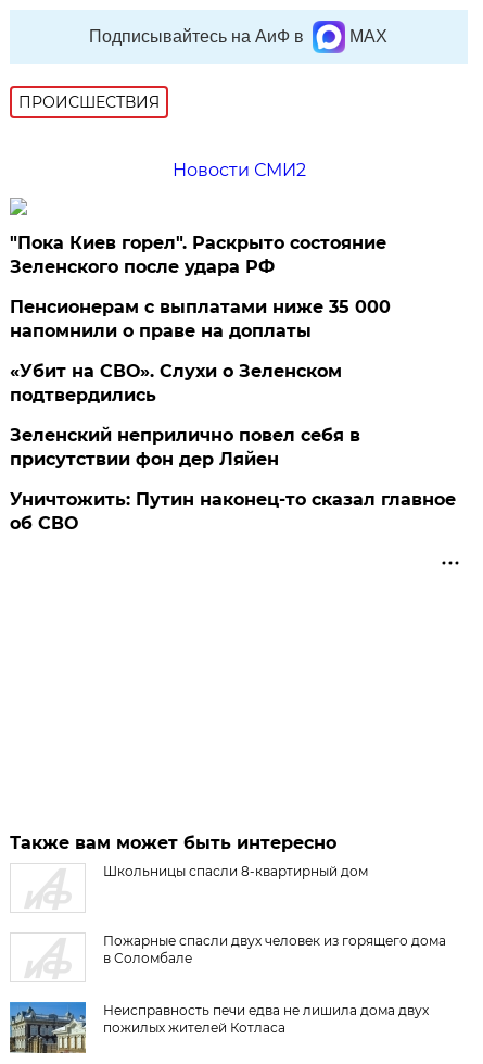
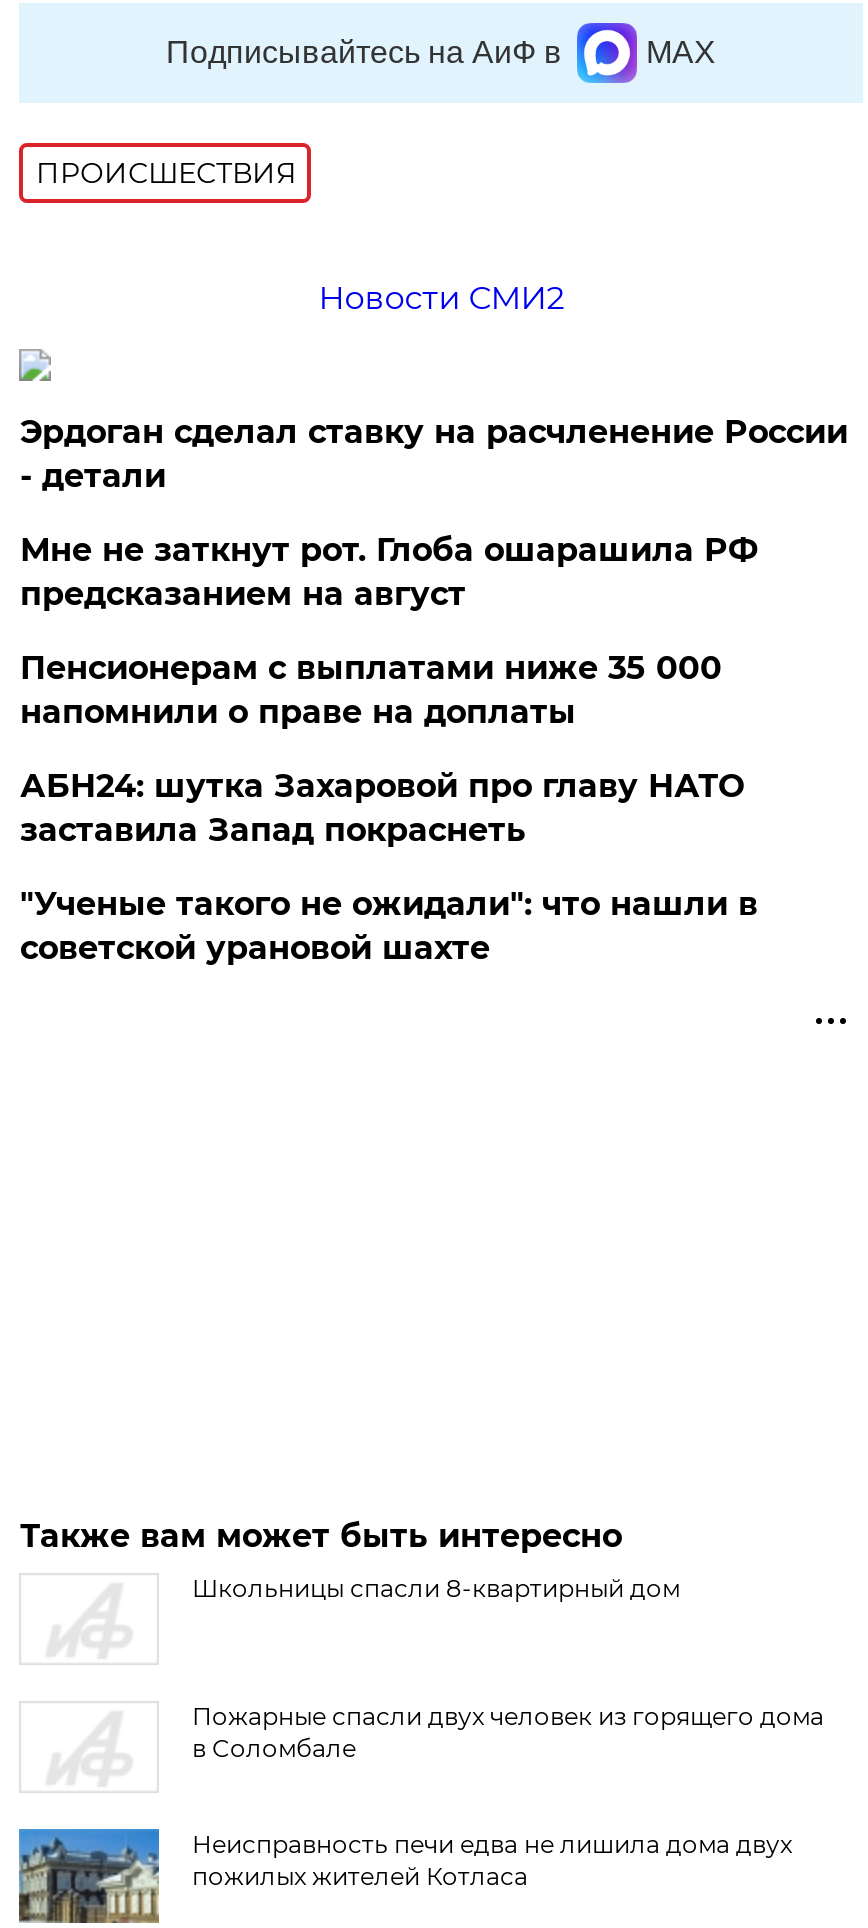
- "Пока Киев горел". Раскрыто состояние
- Зеленского после удара РФ
+ Эрдоган сделал ставку на расчленение России
+ - детали
+ Мне не заткнут рот. Глоба ошарашила РФ
+ предсказанием на август

moved down: Пенсионерам с выплатами ниже 35 000 | напомнили о праве на доплаты

- «Убит на СВО». Слухи о Зеленском
- подтвердились
- Зеленский неприлично повел cебя в
- присутствии фон дер Ляйен
- Уничтожить: Путин наконец-то сказал главное
- об СВО
+ АБН24: шутка Захаровой про главу НАТО
+ заставила Запад покраснеть
+ "Ученые такого не ожидали": что нашли в
+ советской урановой шахте
